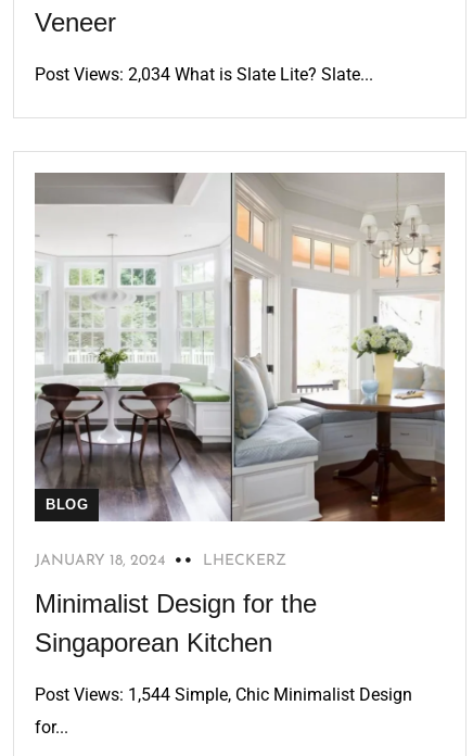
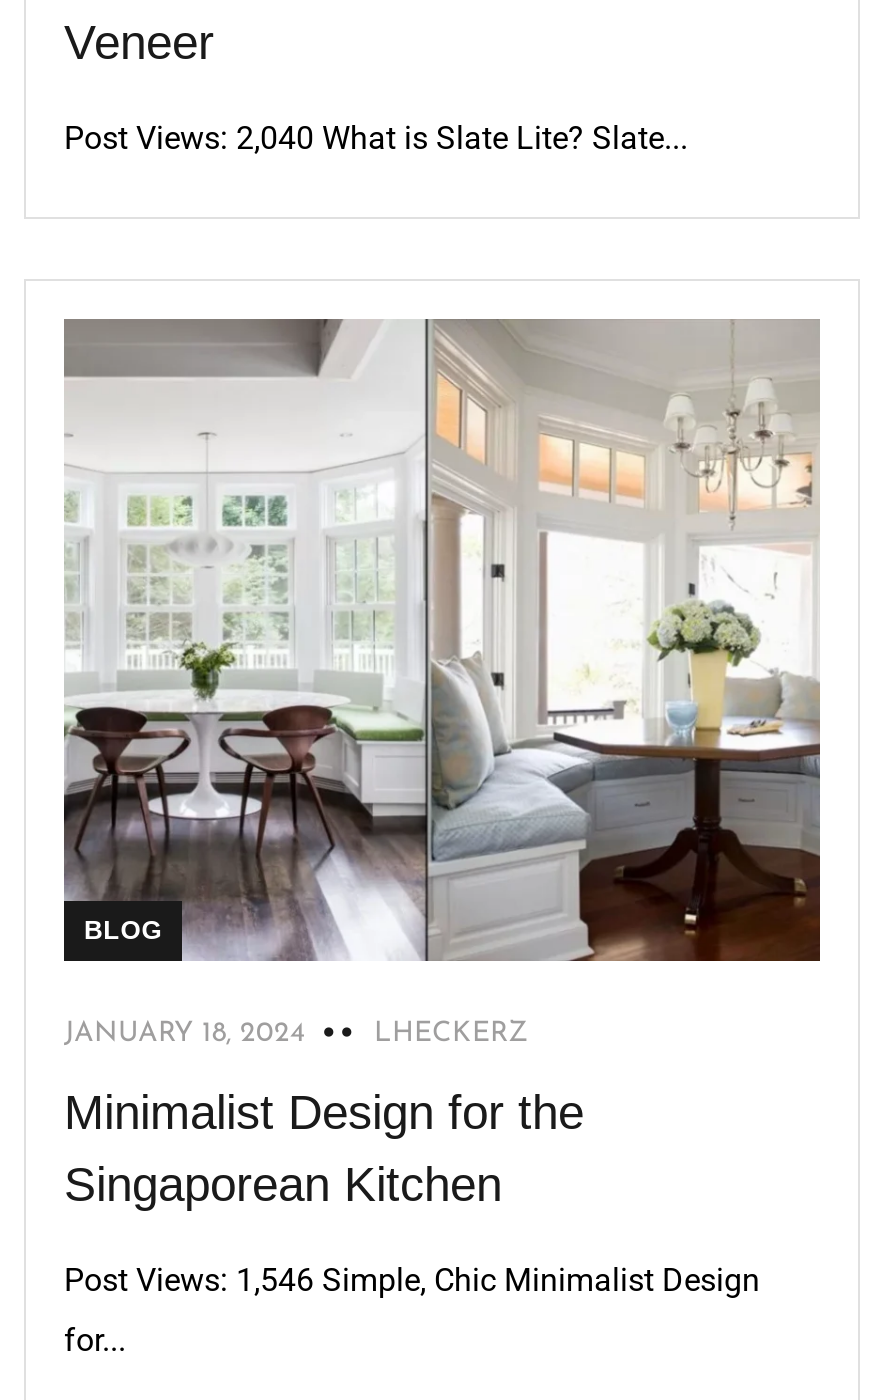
- Post Views: 2,034 What is Slate Lite? Slate...
+ Post Views: 2,040 What is Slate Lite? Slate...

- Post Views: 1,544 Simple, Chic Minimalist Design
+ Post Views: 1,546 Simple, Chic Minimalist Design
